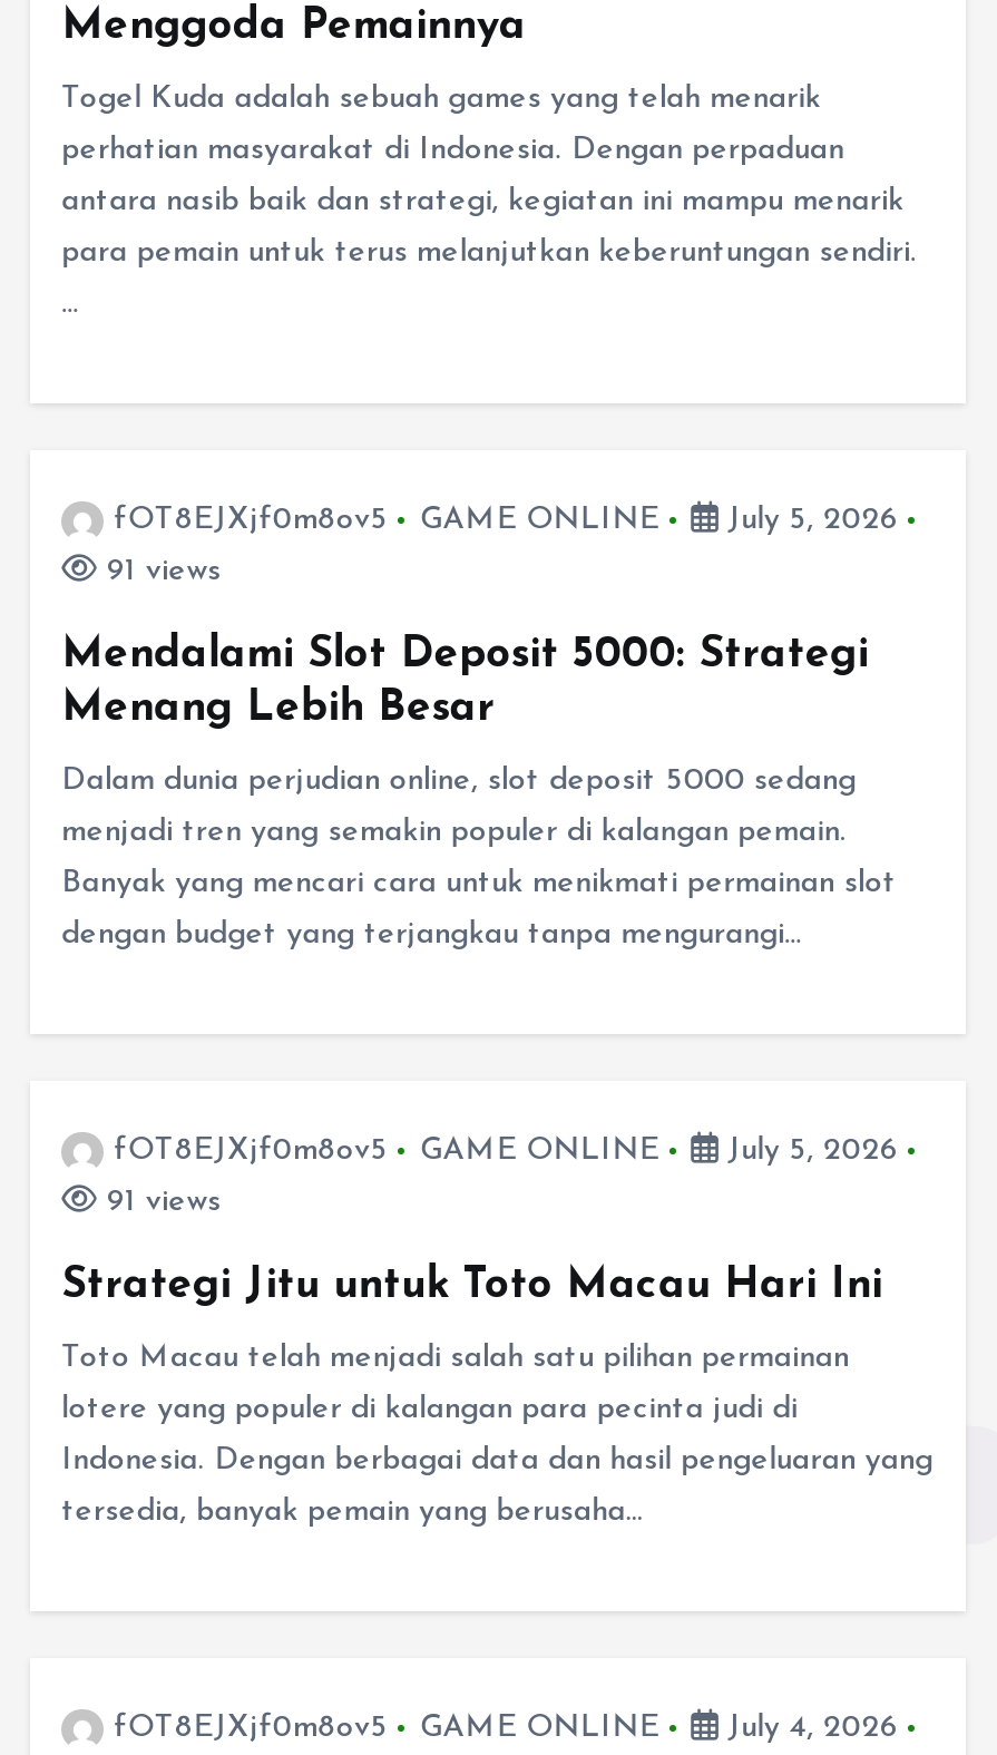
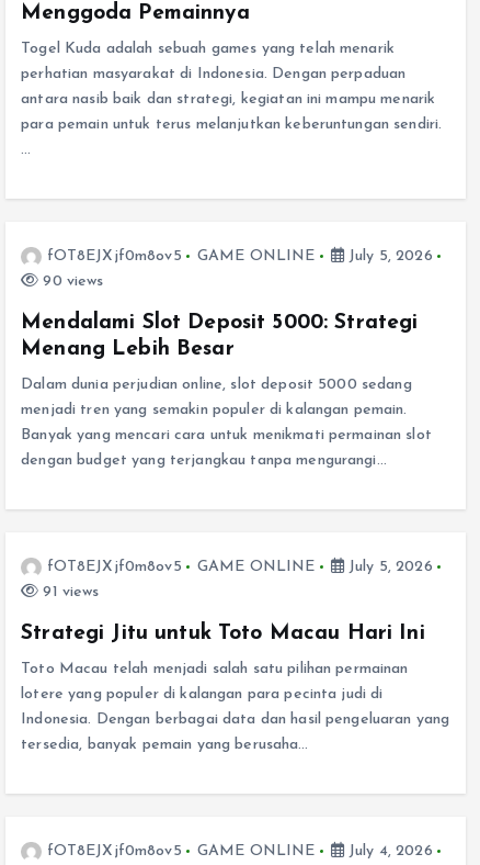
- 91 views
+ 90 views
